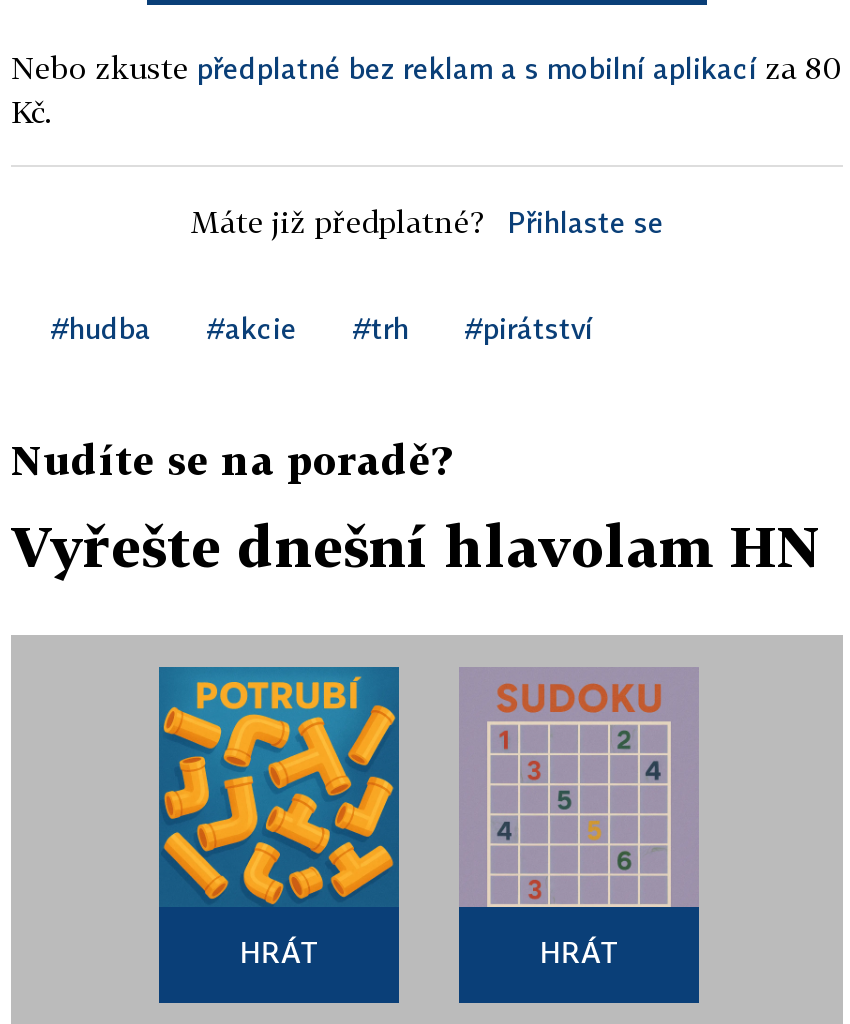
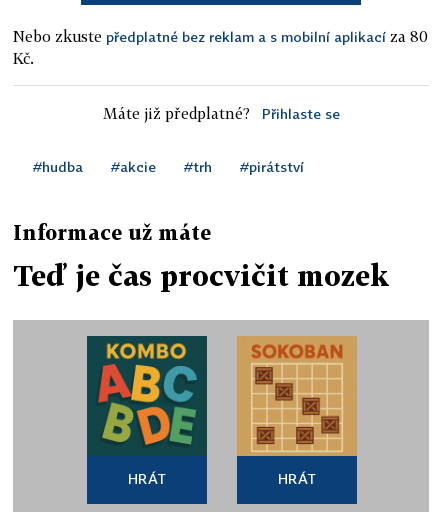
- Nudíte se na poradě?
+ Informace už máte

- Vyřešte dnešní hlavolam HN
+ Teď je čas procvičit mozek

- [image]
+ [image]

- [image]
+ [image]
